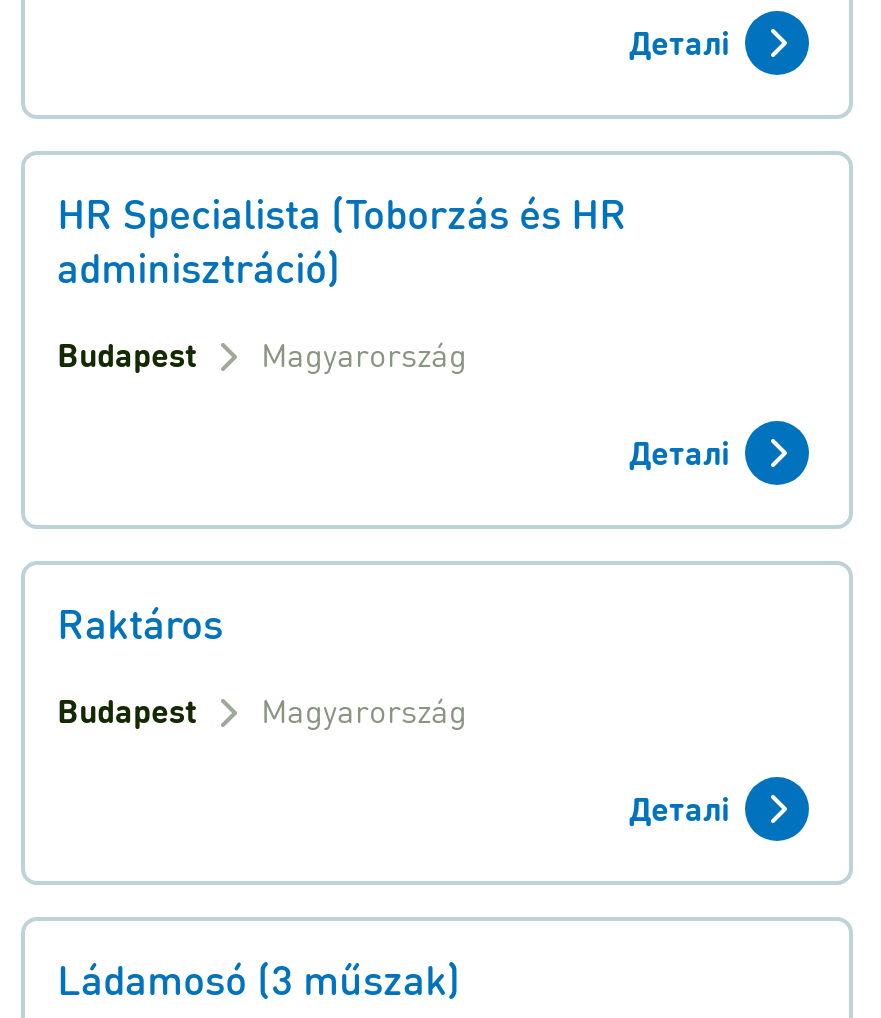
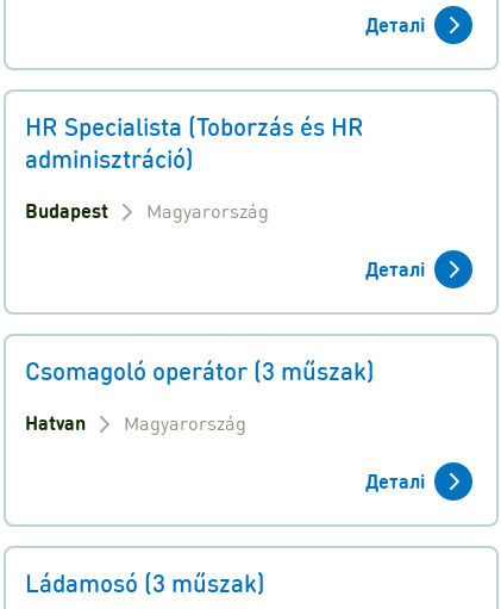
- Raktáros
+ Csomagoló operátor (3 műszak)

- Budapest
+ Hatvan
